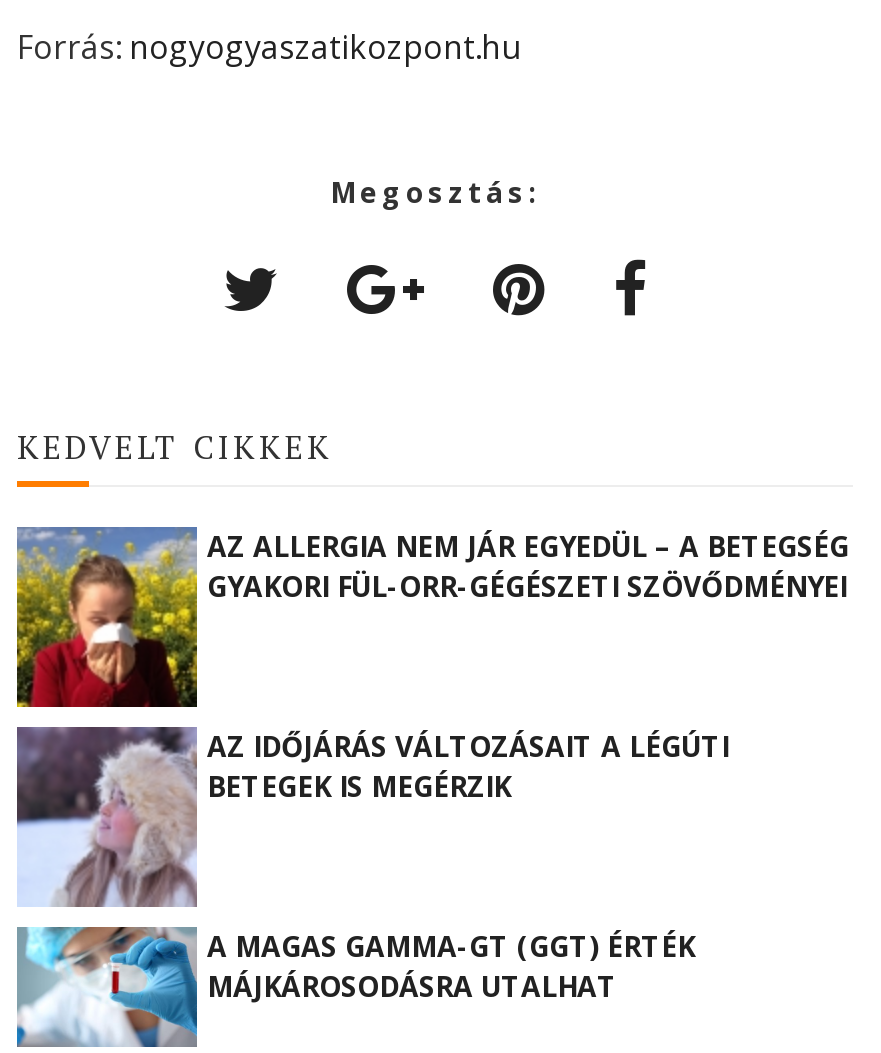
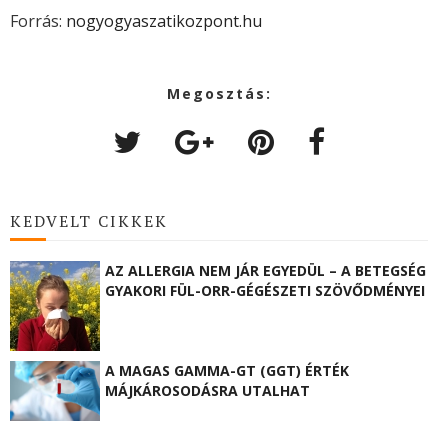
- [image]
- AZ IDŐJÁRÁS VÁLTOZÁSAIT A LÉGÚTI
- BETEGEK IS MEGÉRZIK
